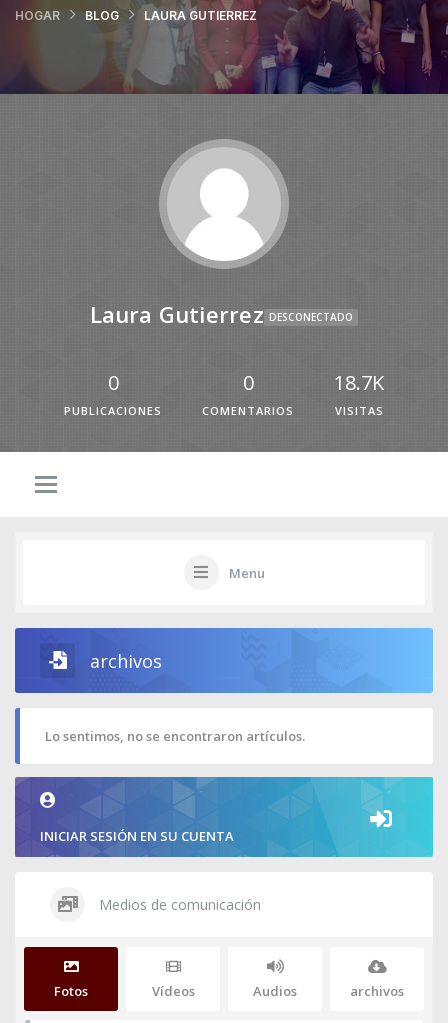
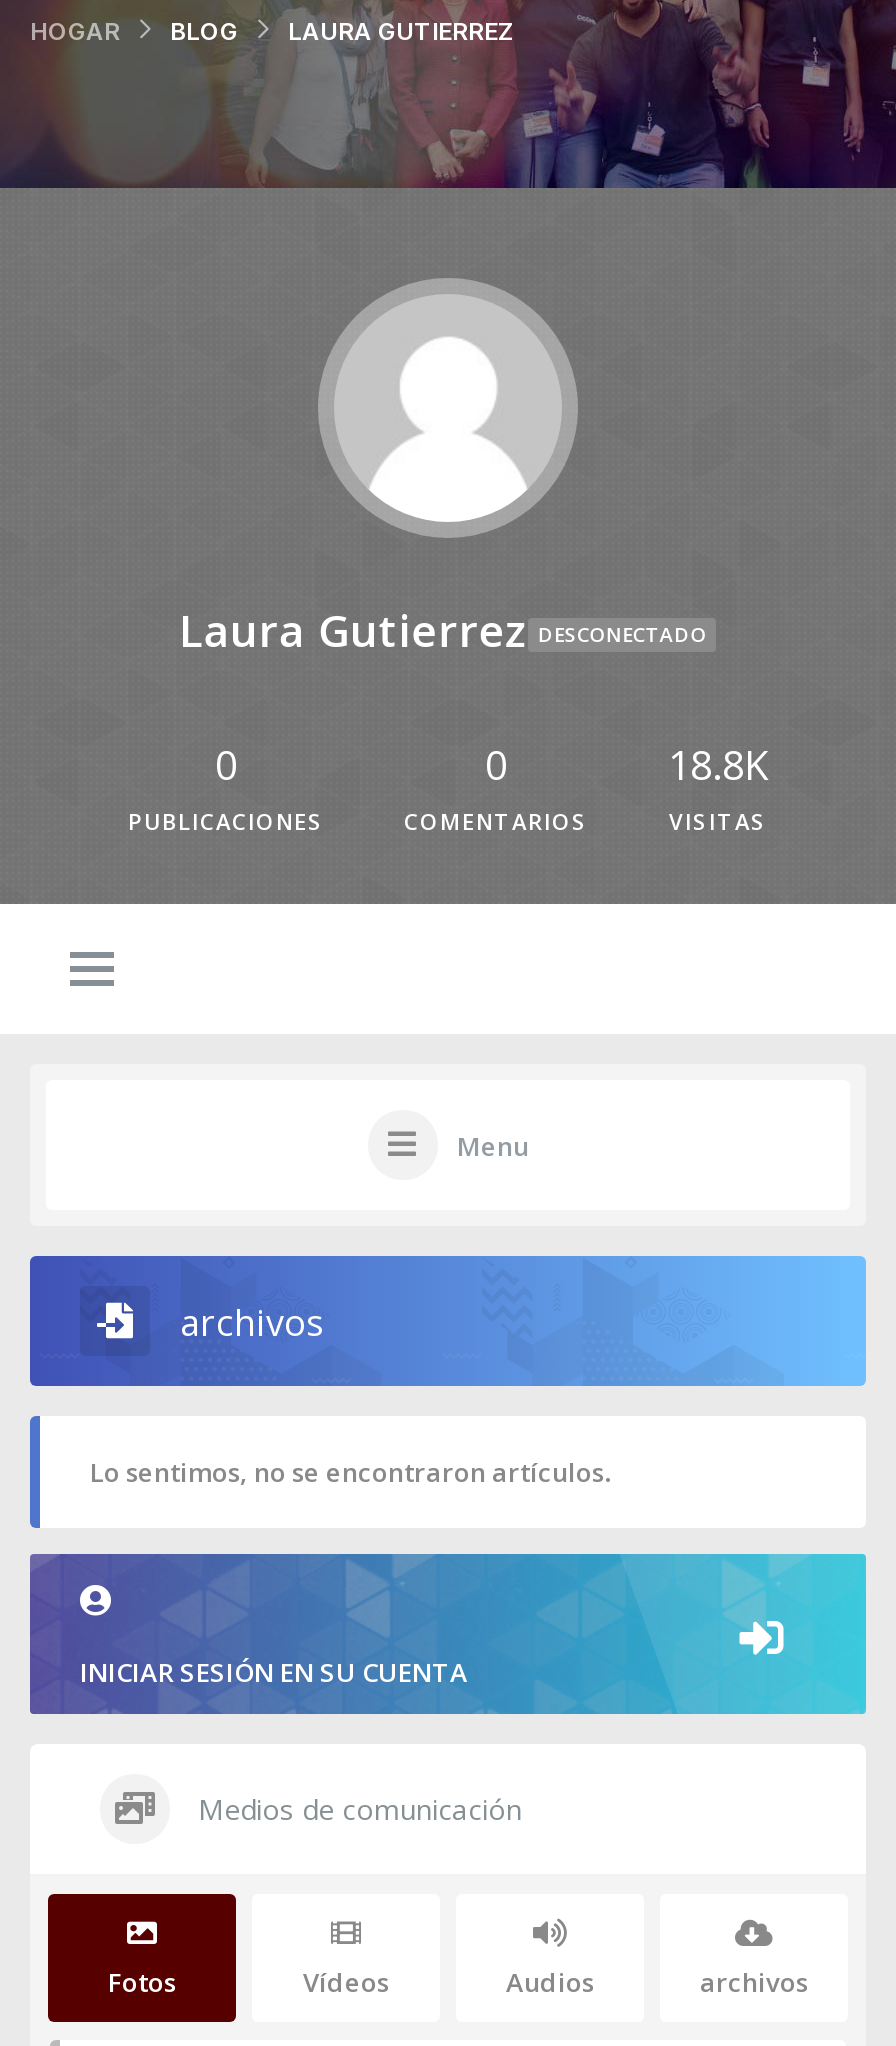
- 18.7K
+ 18.8K
